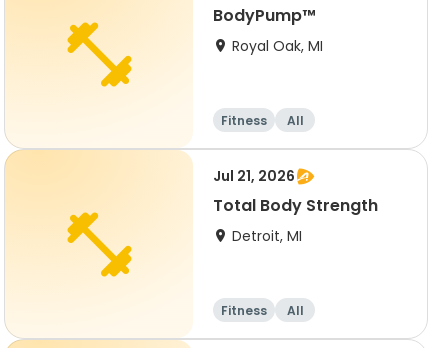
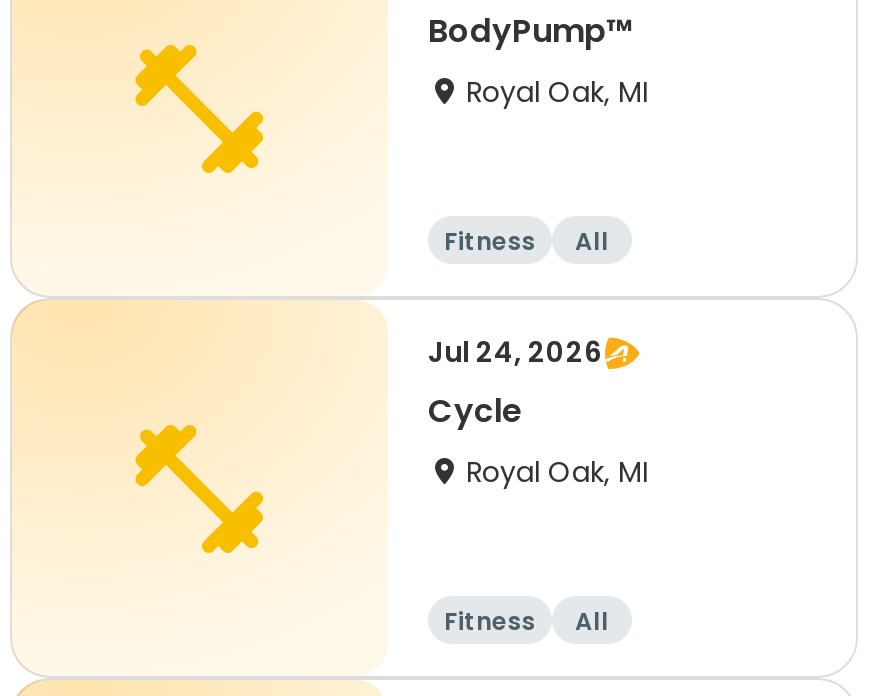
- Jul 21, 2026
- Total Body Strength
- Detroit, MI
+ Jul 24, 2026
+ Cycle
+ Royal Oak, MI
